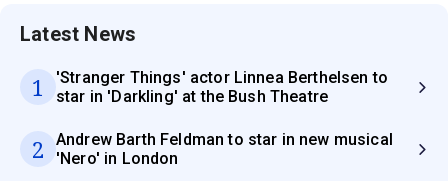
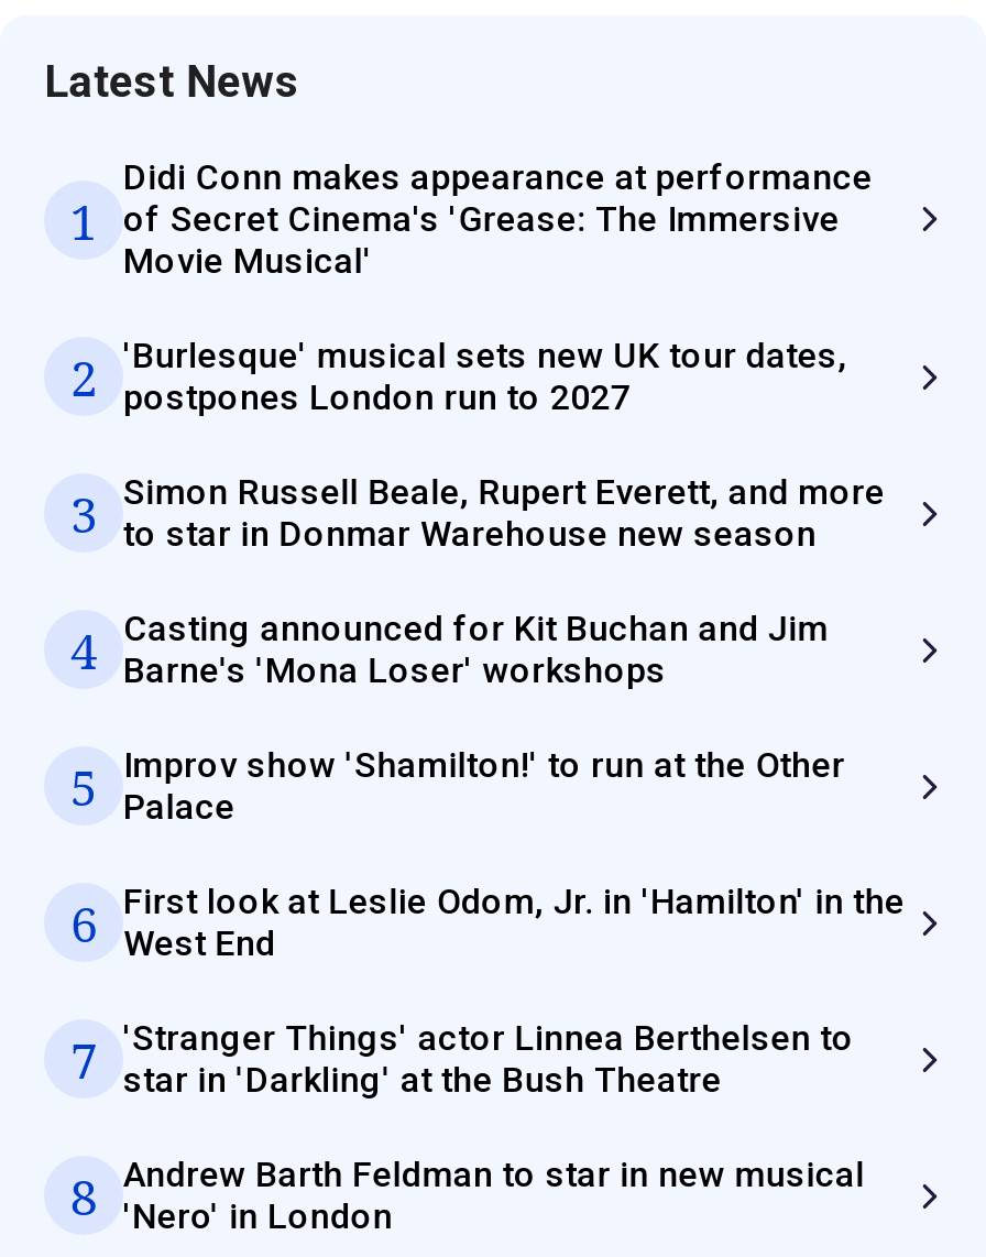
+ Didi Conn makes appearance at performance
+ of Secret Cinema's 'Grease: The Immersive
+ Movie Musical'
+ 2
+ 'Burlesque' musical sets new UK tour dates,
+ postpones London run to 2027
+ 3
+ Simon Russell Beale, Rupert Everett, and more
+ to star in Donmar Warehouse new season
+ 4
+ Casting announced for Kit Buchan and Jim
+ Barne's 'Mona Loser' workshops
+ 5
+ Improv show 'Shamilton!' to run at the Other
+ Palace
+ 6
+ First look at Leslie Odom, Jr. in 'Hamilton' in the
+ West End
+ 7

- 2 Andrew Barth Feldman to star in new musical 'Nero' in London
+ 8 Andrew Barth Feldman to star in new musical 'Nero' in London
